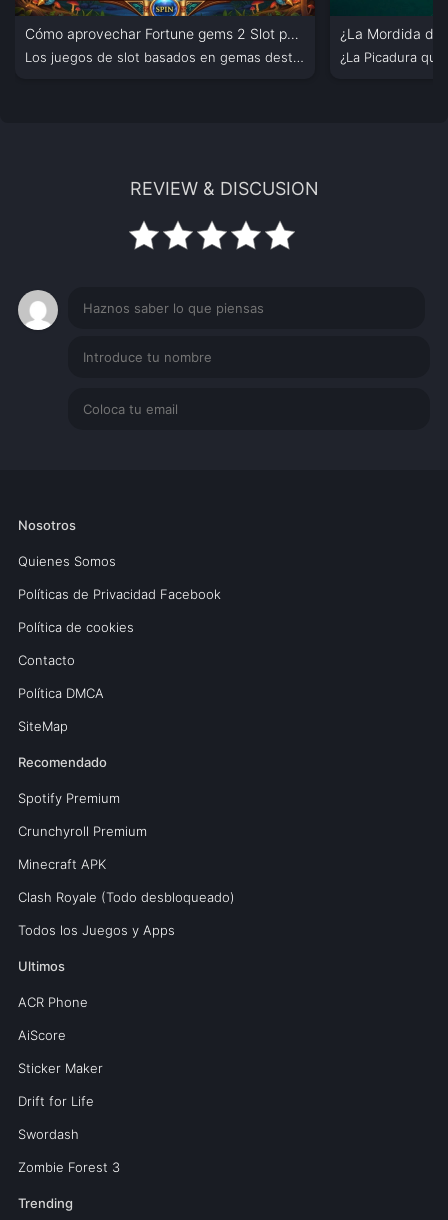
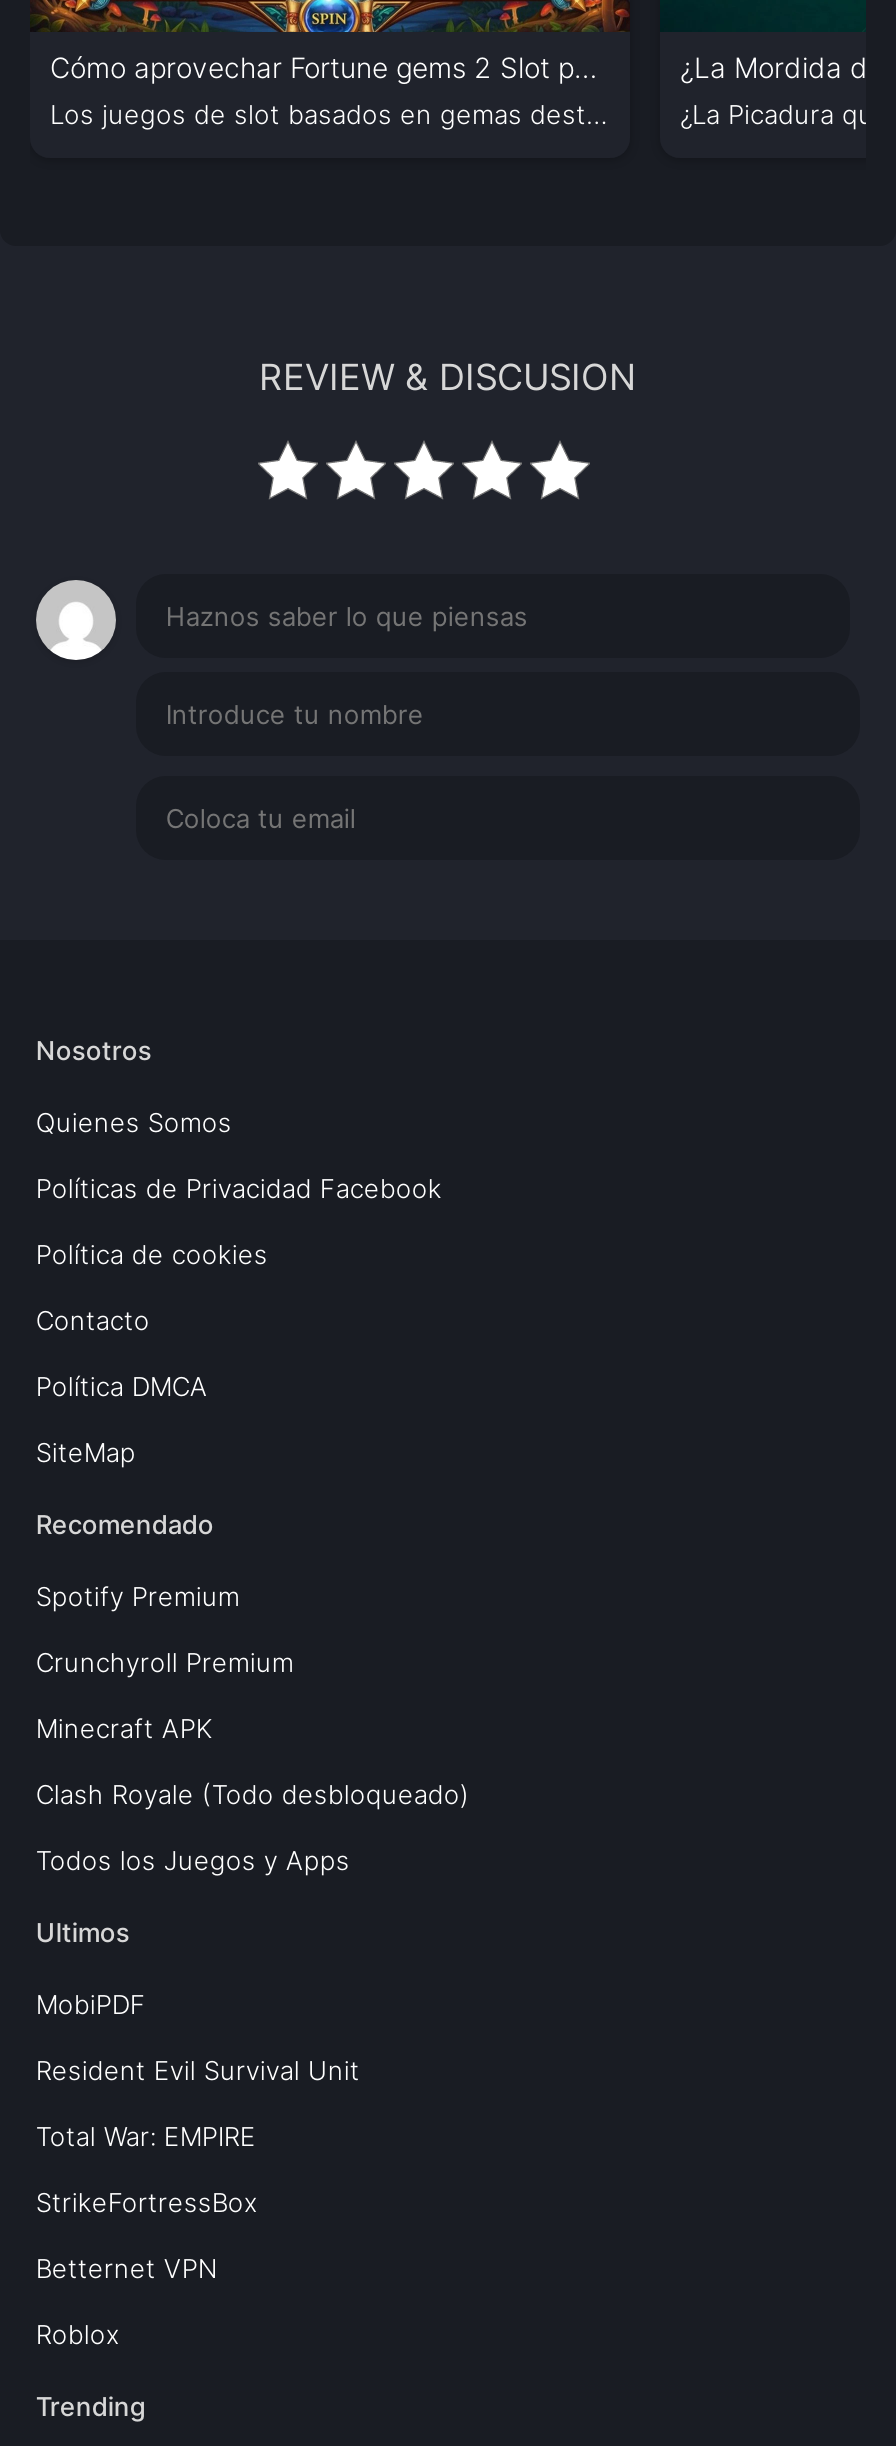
- ACR Phone
+ MobiPDF

- AiScore
+ Resident Evil Survival Unit

- Sticker Maker
+ Total War: EMPIRE

- Drift for Life
+ StrikeFortressBox

- Swordash
+ Betternet VPN

- Zombie Forest 3
+ Roblox
